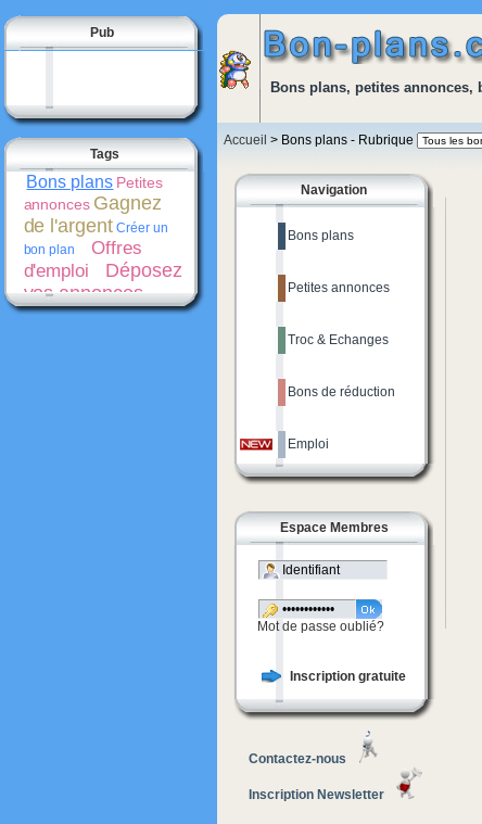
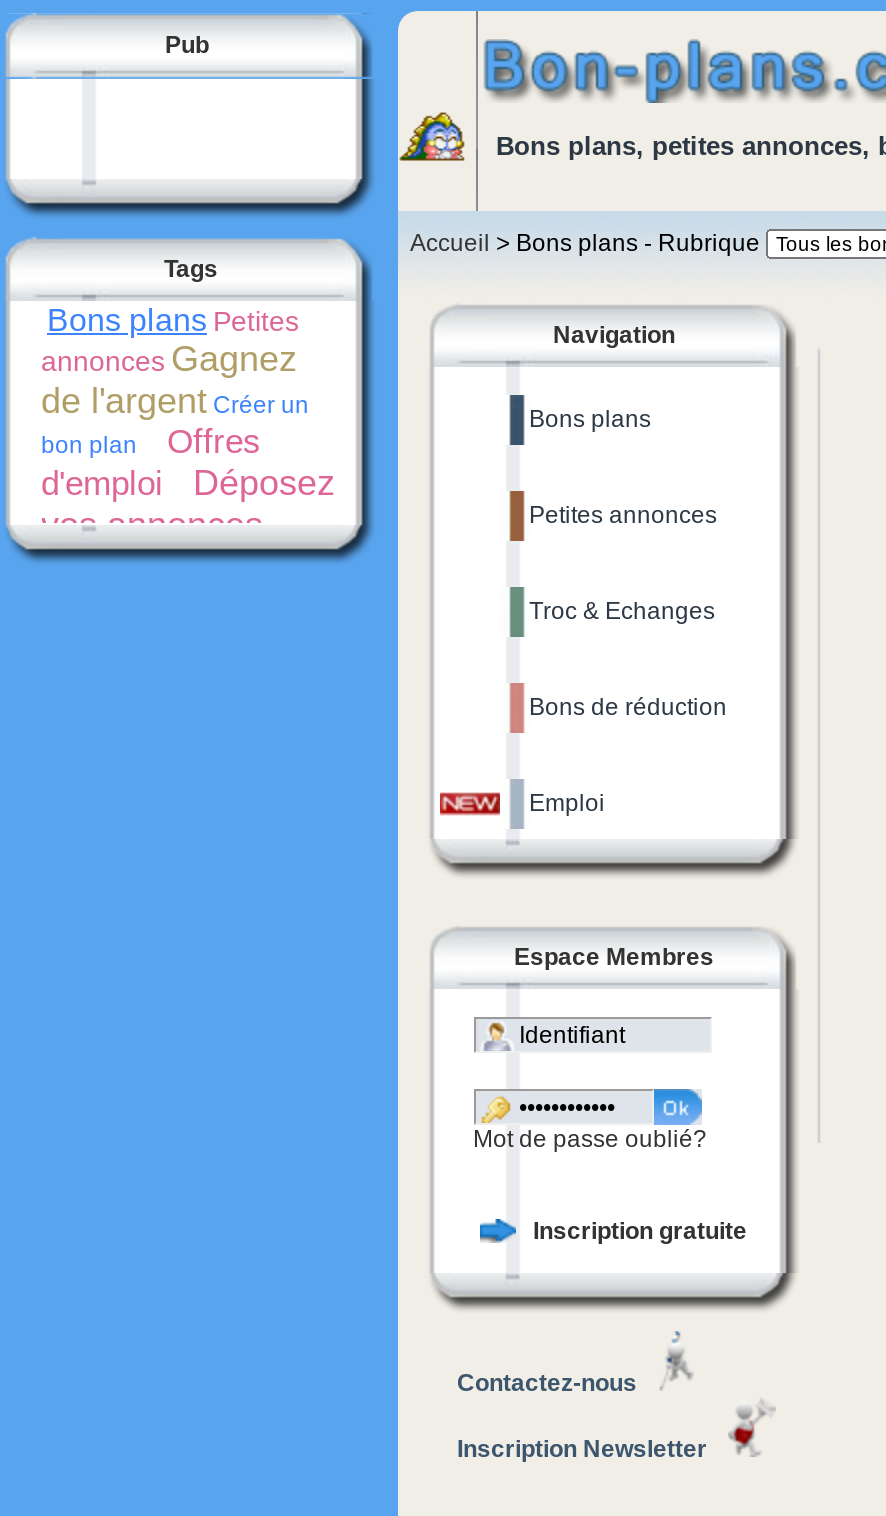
- [image]
+ [image]
